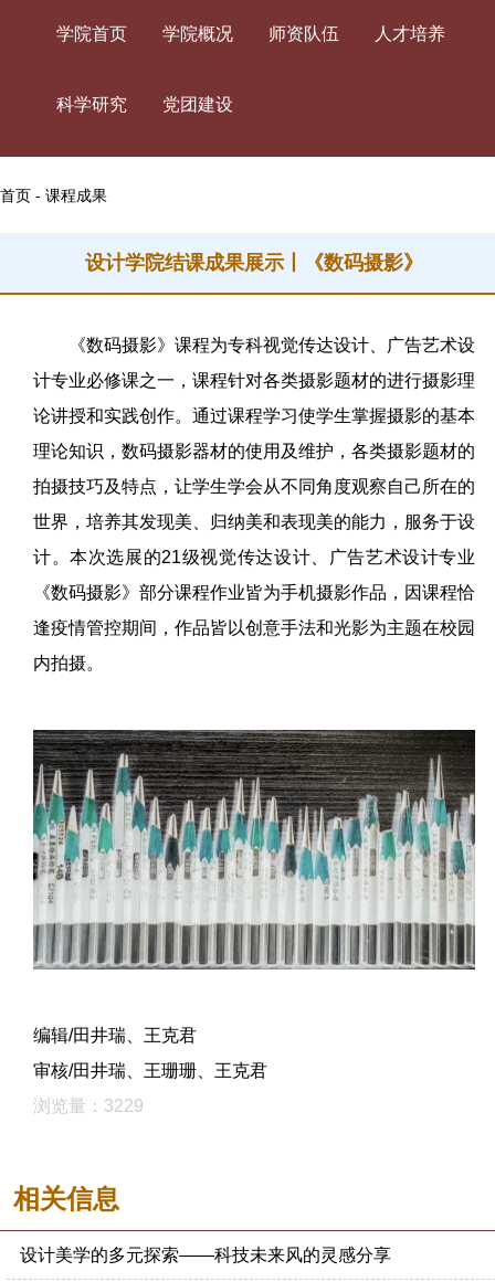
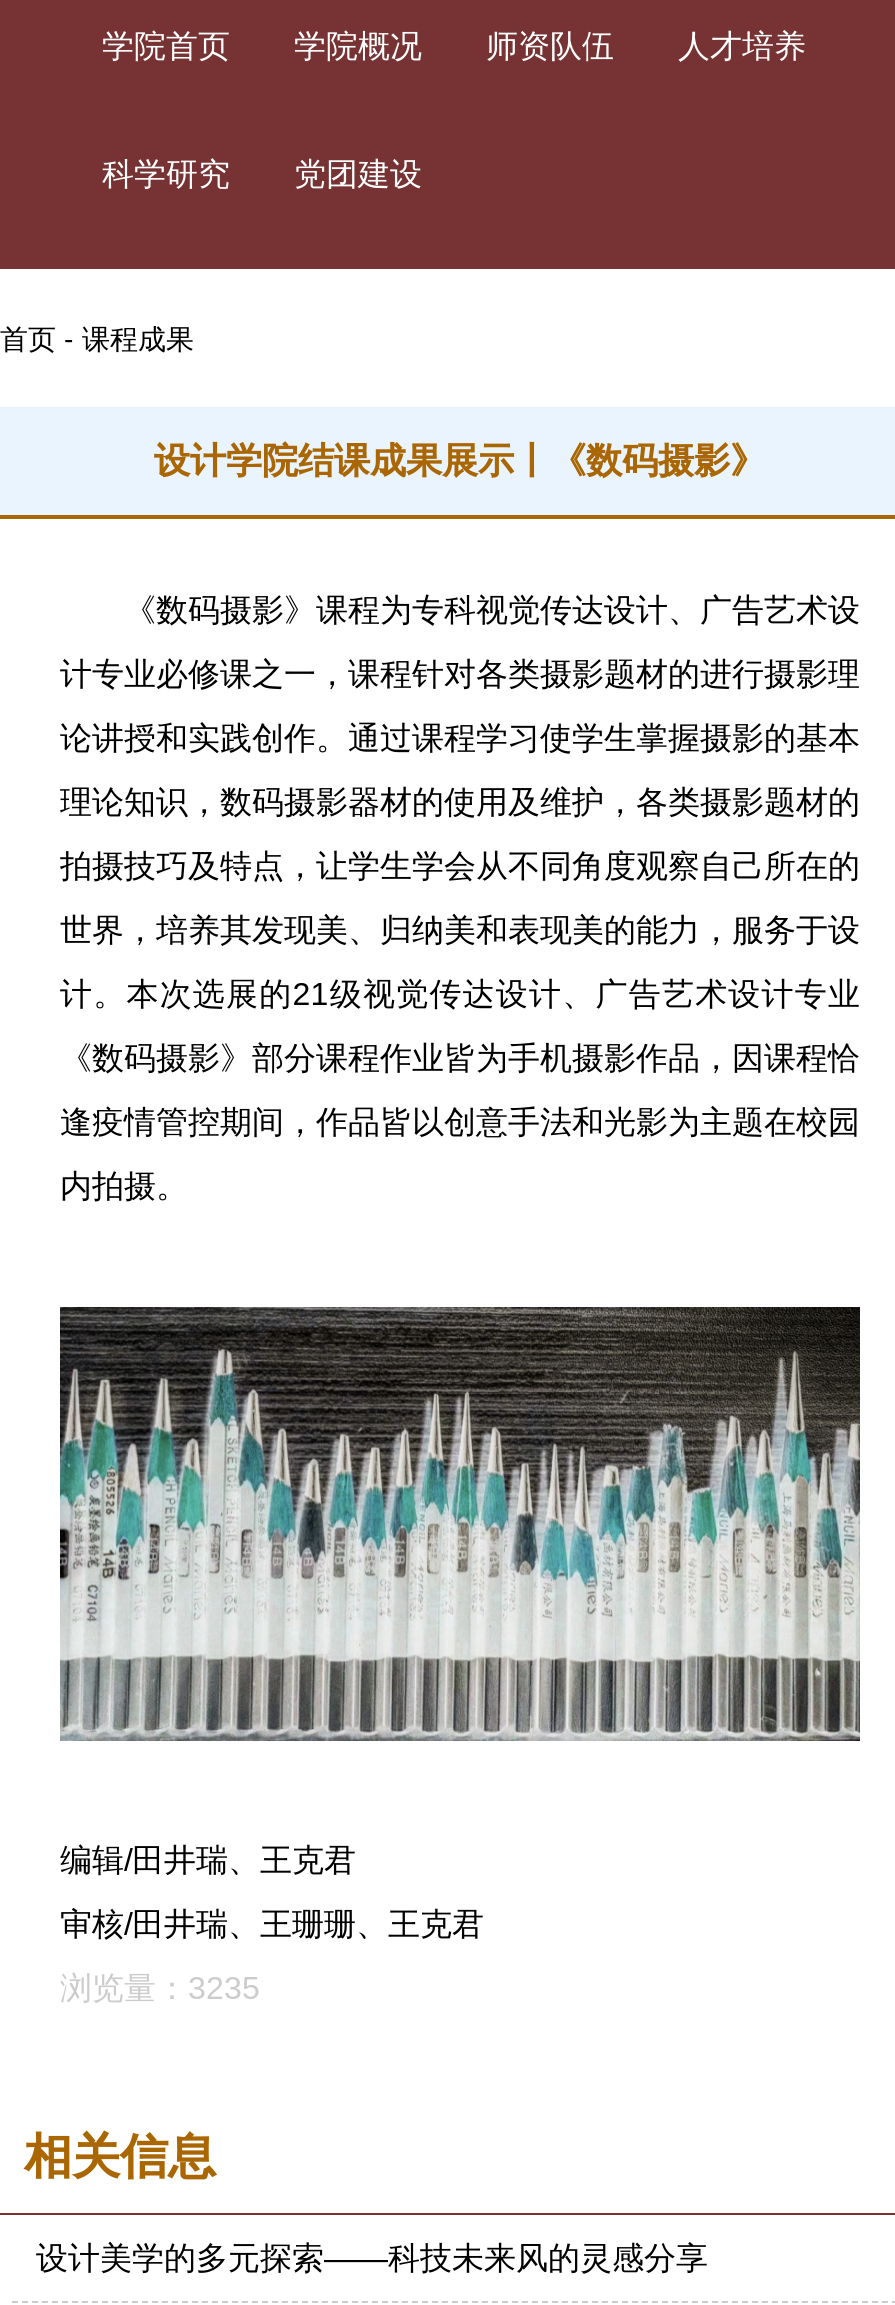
- 浏览量：3229
+ 浏览量：3235
